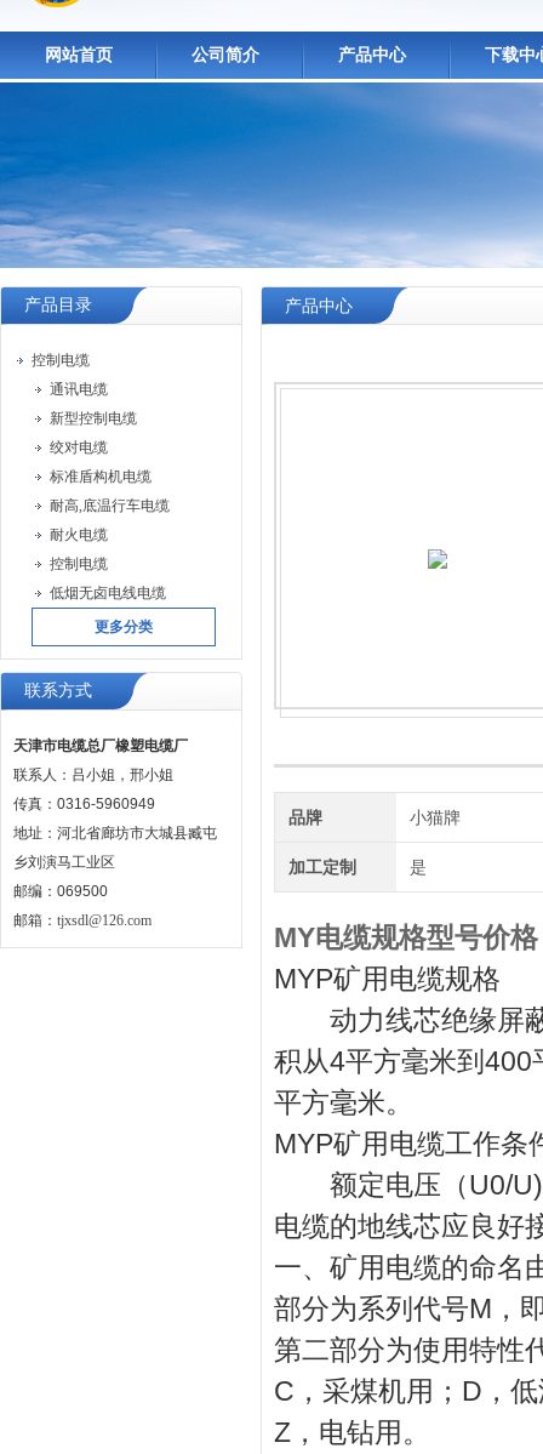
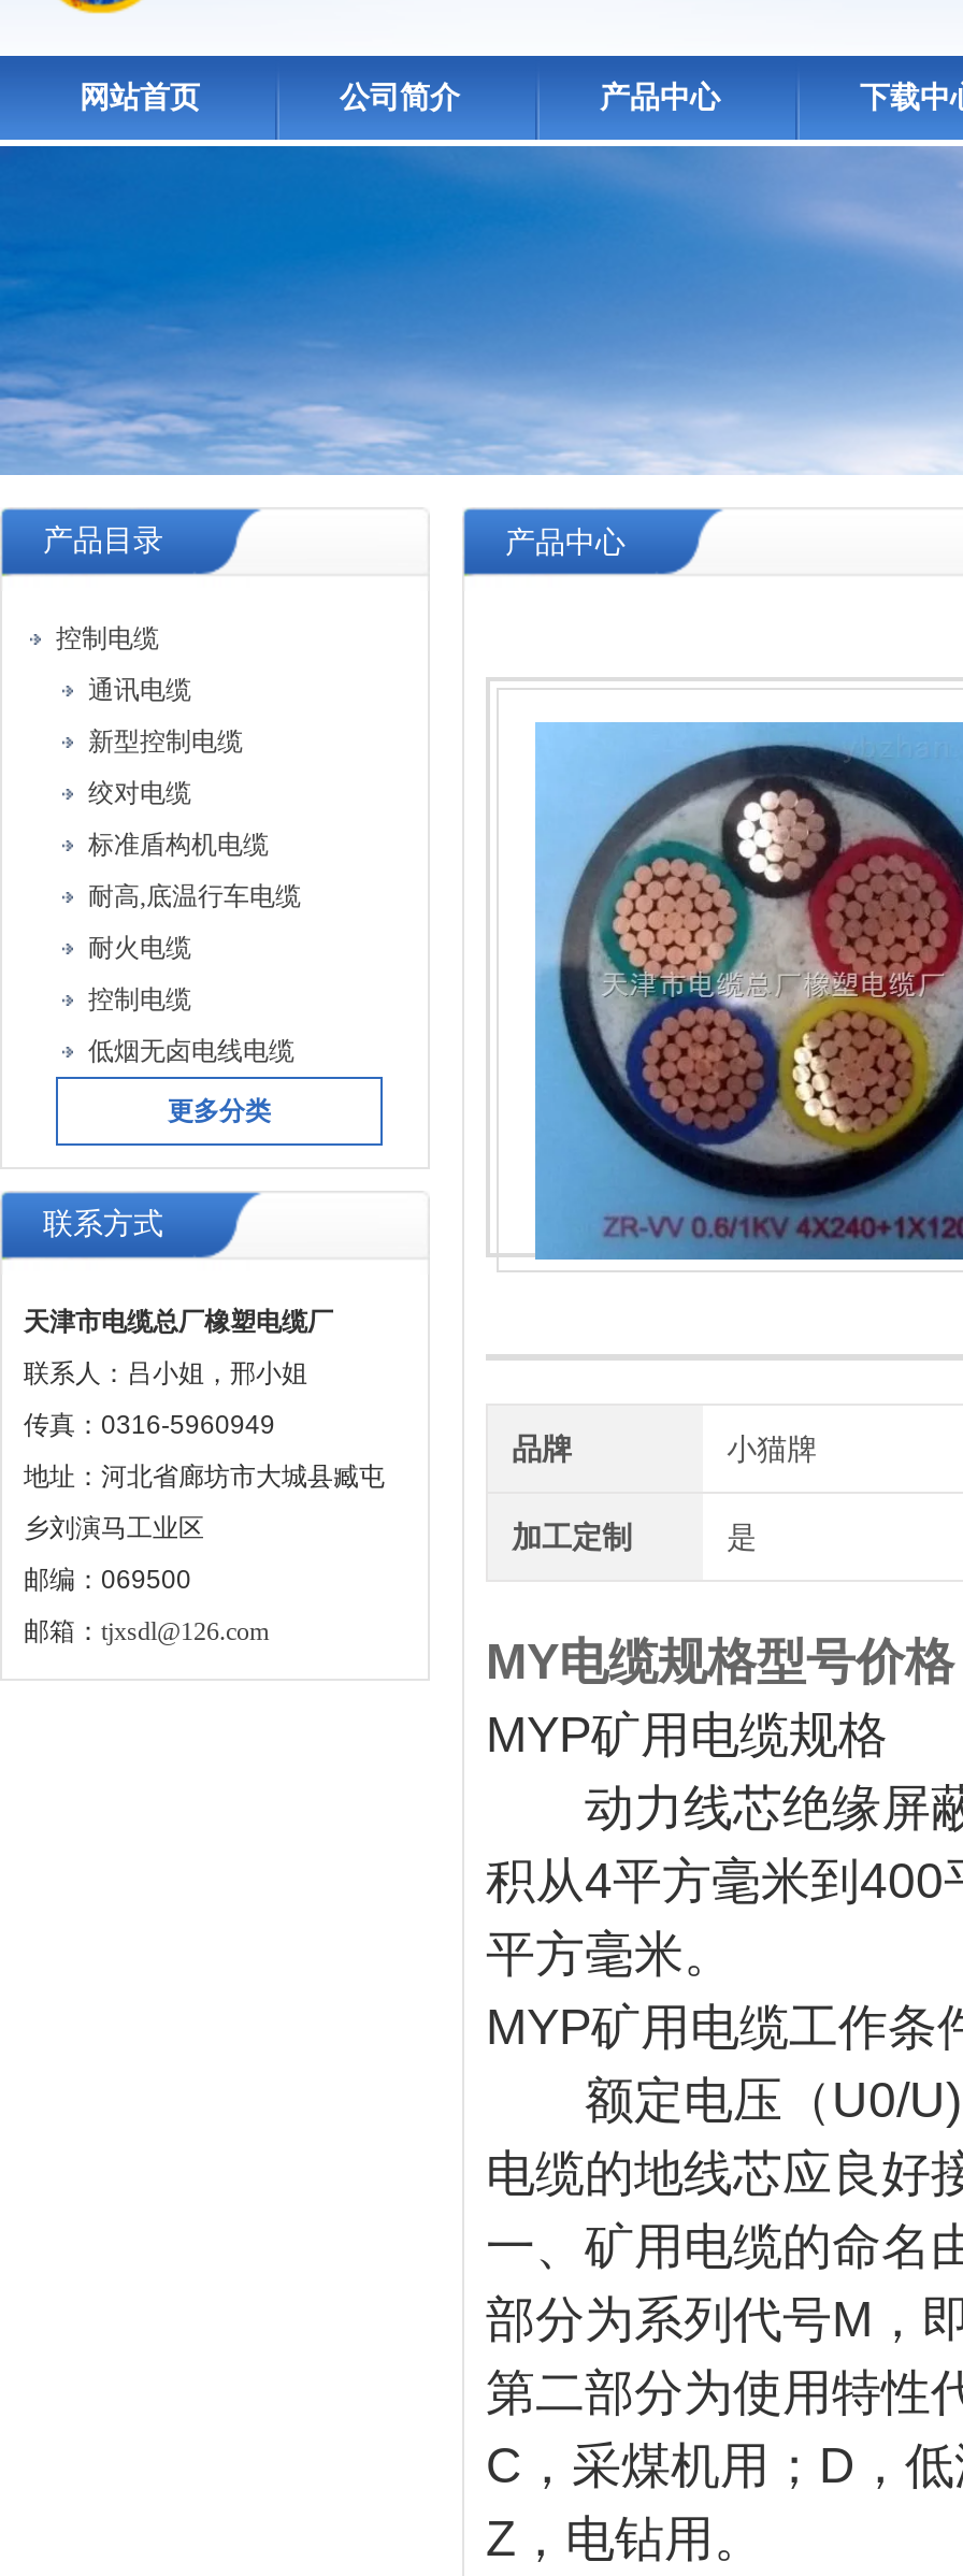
+ [image]
